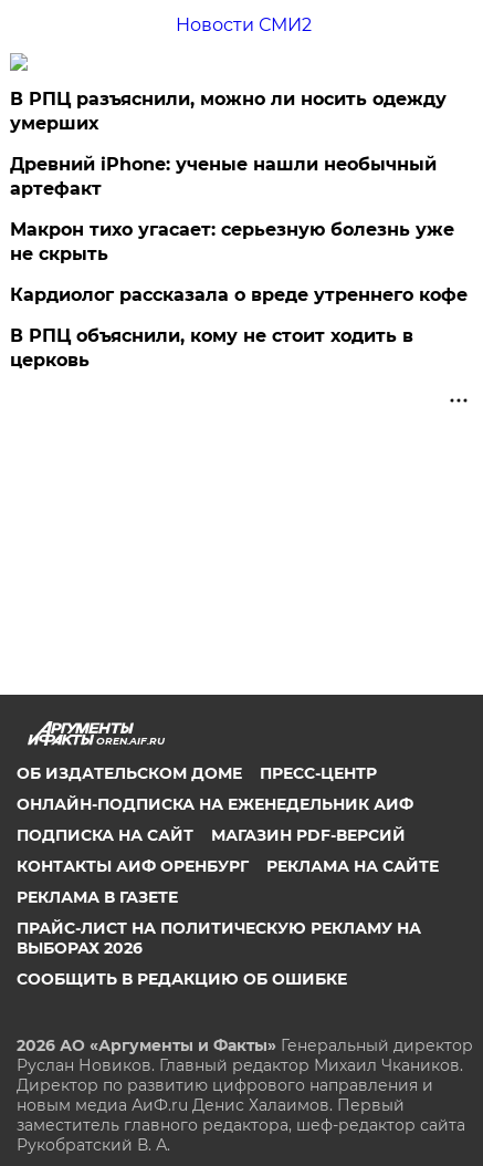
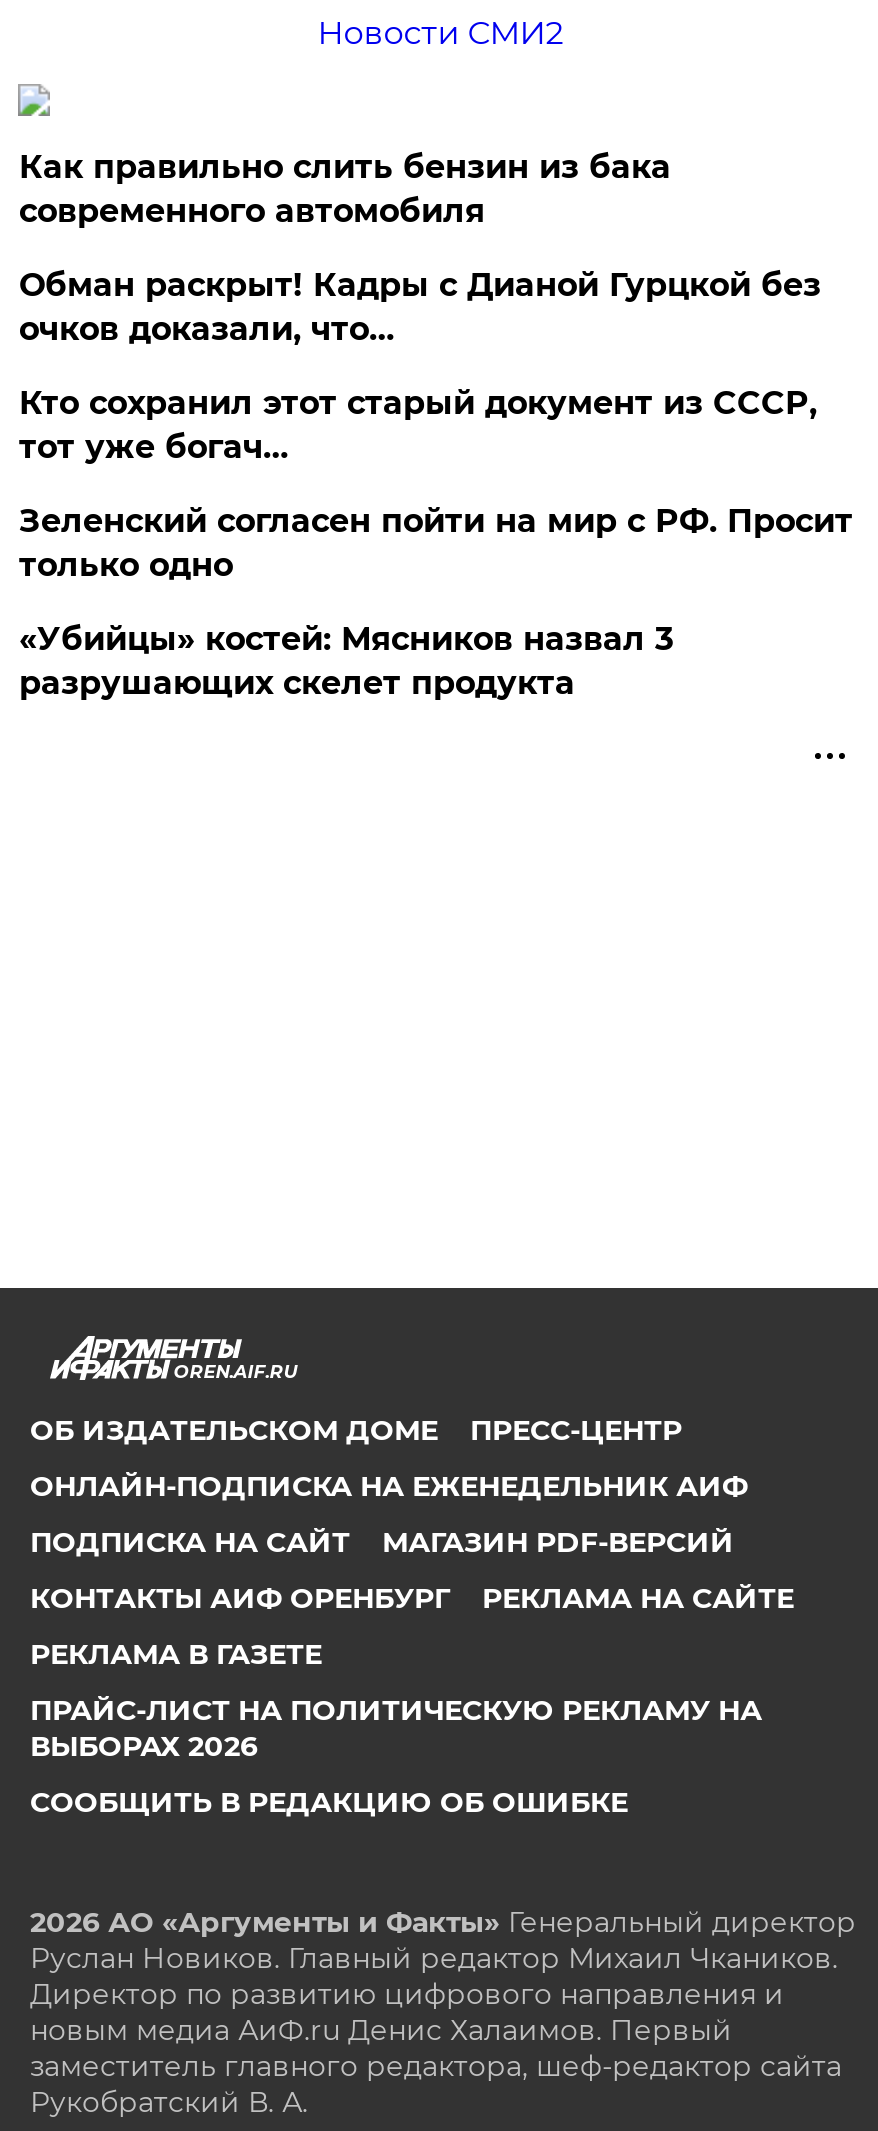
- В РПЦ разъяснили, можно ли носить одежду
- умерших
+ Как правильно слить бензин из бака
+ современного автомобиля

- Древний iPhone: ученые нашли необычный
- артефакт
+ Обман раскрыт! Кадры с Дианой Гурцкой без
+ очков доказали, что…

- Макрон тихо угасает: серьезную болезнь уже
- не скрыть
+ Кто сохранил этот старый документ из СССР,
+ тот уже богач…

- Кардиолог рассказала о вреде утреннего кофе
+ Зеленский согласен пойти на мир с РФ. Просит
+ только одно

- В РПЦ объяснили, кому не стоит ходить в
- церковь
+ «Убийцы» костей: Мясников назвал 3
+ разрушающих скелет продукта
